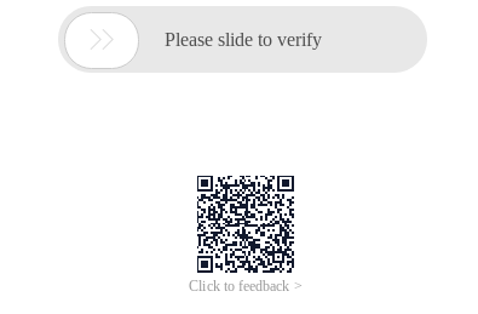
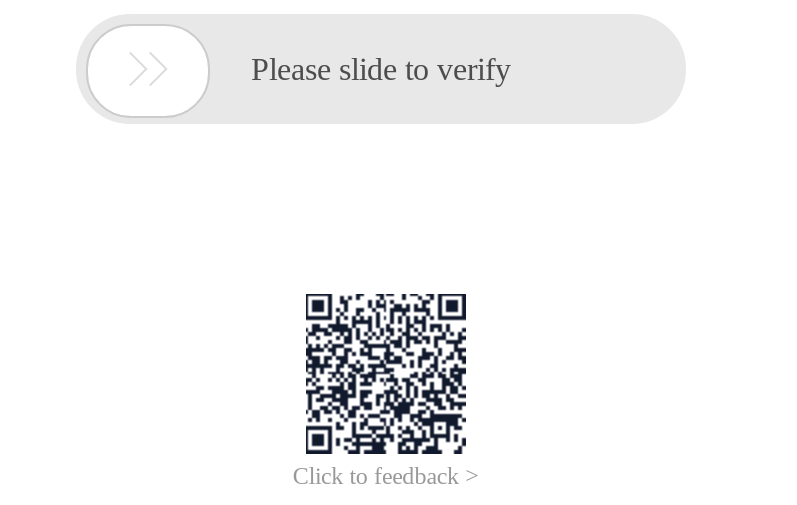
- [image]
+ [image]
